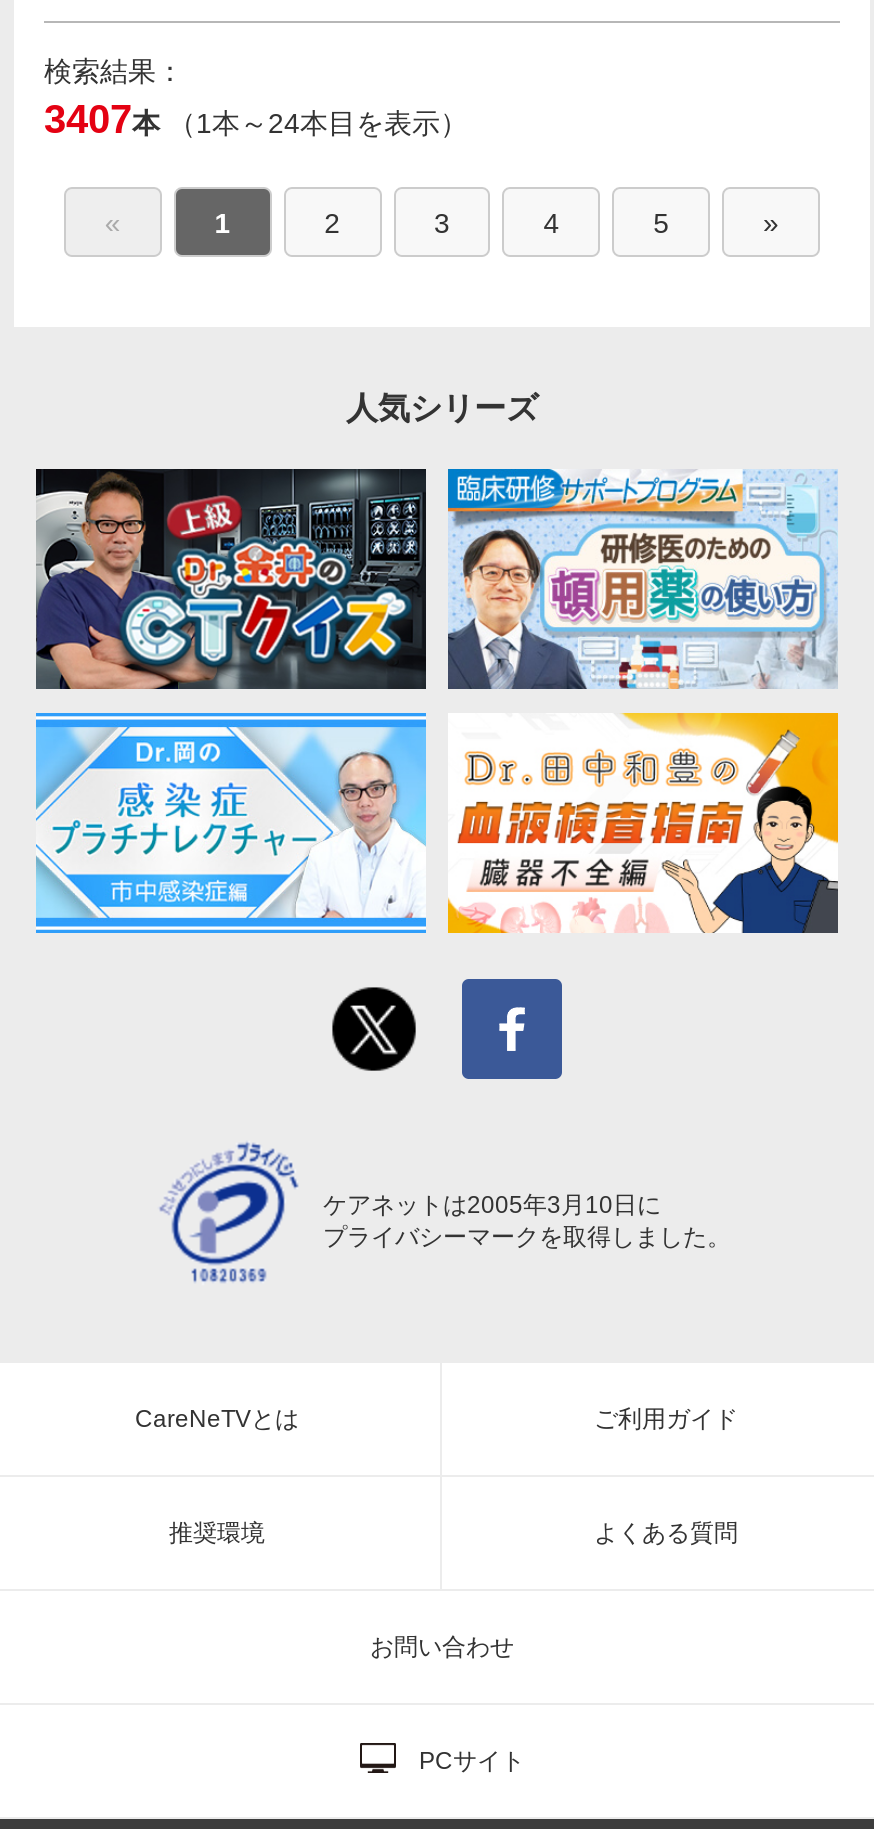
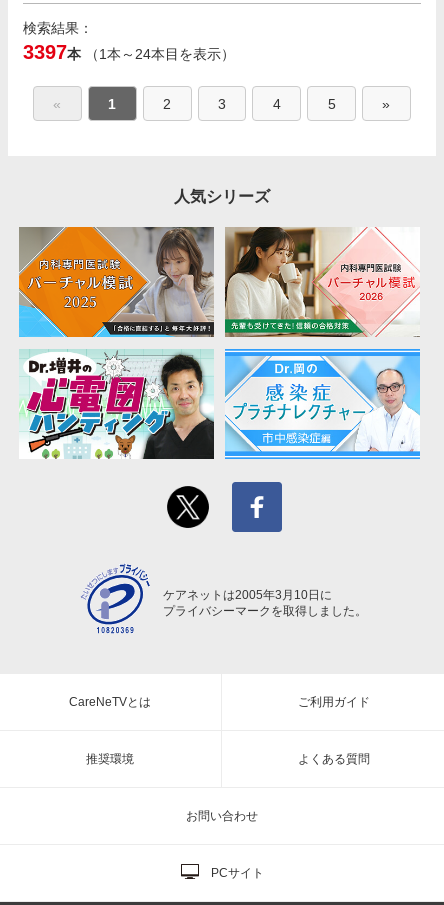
- 3407本 （1本～24本目を表示）
+ 3397本 （1本～24本目を表示）

- [image]
+ [image]

- [image]
+ [image]

- [image]
+ [image]

- [image]
+ [image]
